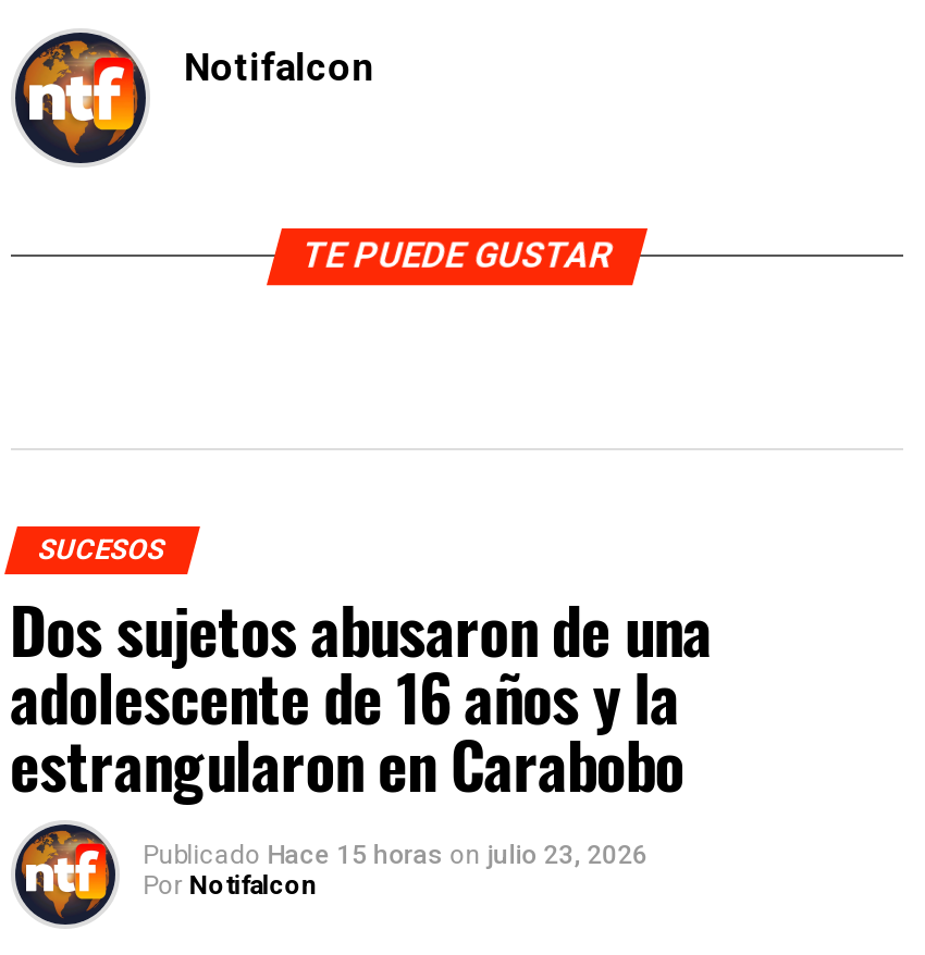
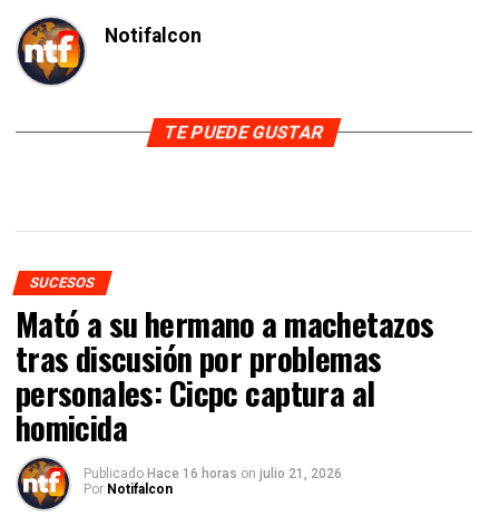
- Dos sujetos abusaron de una
- adolescente de 16 años y la
- estrangularon en Carabobo
- Publicado Hace 15 horas on julio 23, 2026
+ Mató a su hermano a machetazos
+ tras discusión por problemas
+ personales: Cicpc captura al
+ homicida
+ Publicado Hace 16 horas on julio 21, 2026
